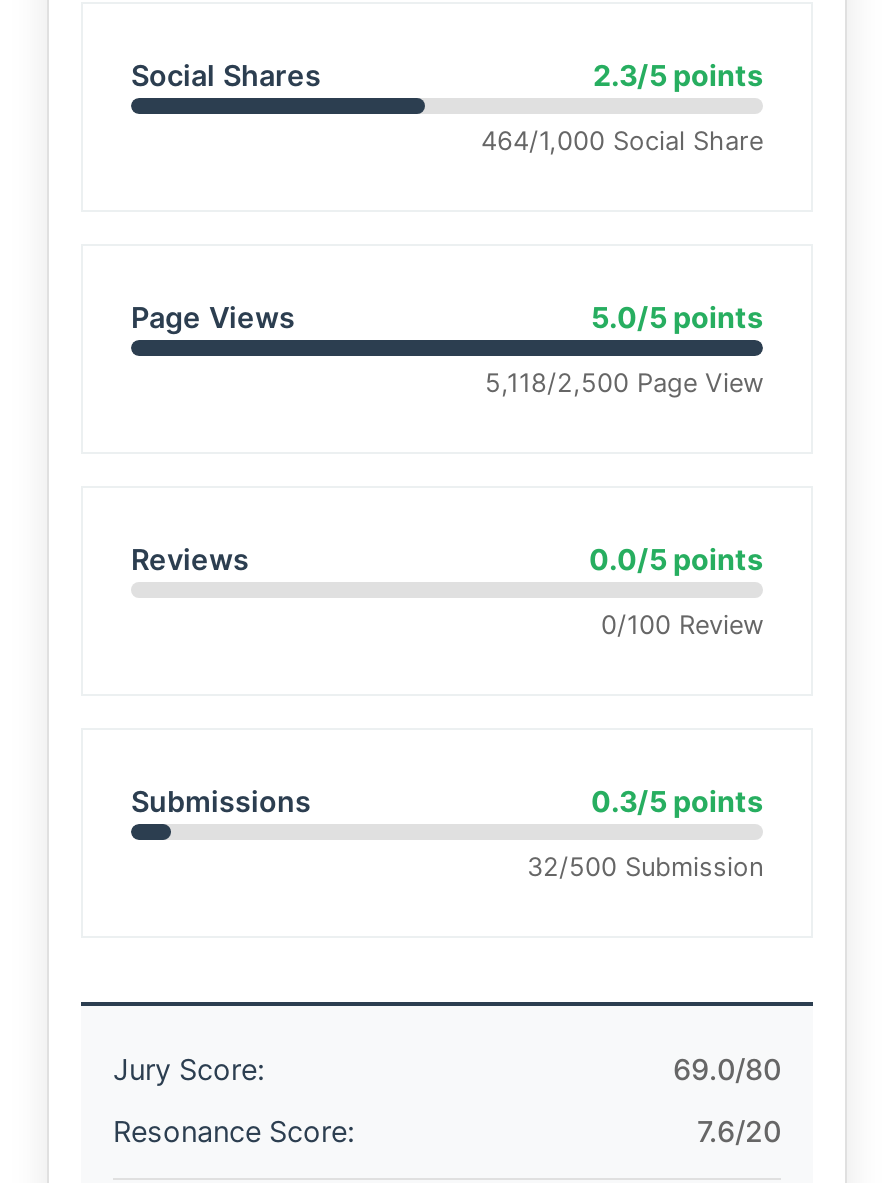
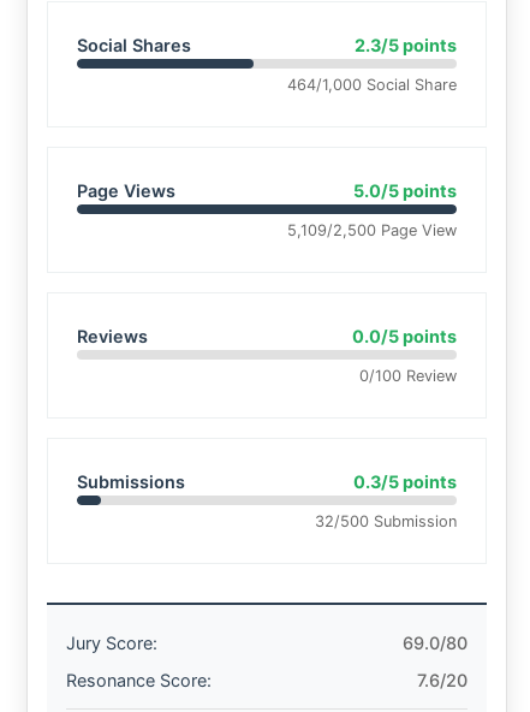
- 5,118/2,500 Page View
+ 5,109/2,500 Page View
